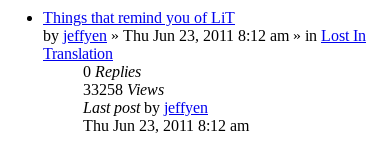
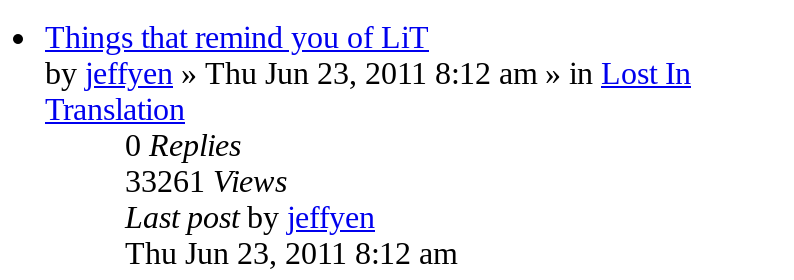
- 33258 Views
+ 33261 Views
